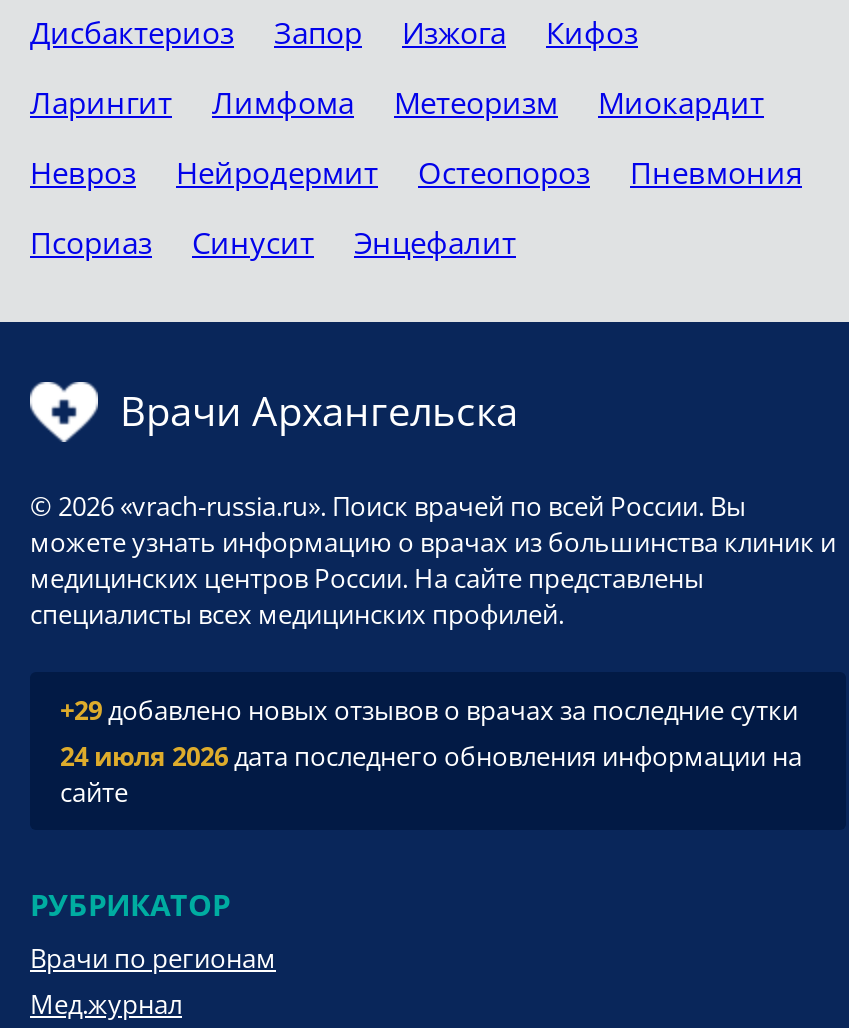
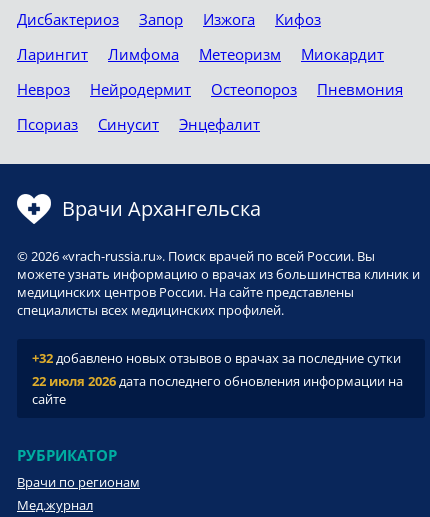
- +29добавлено новых отзывов о врачах за последние сутки
+ +32добавлено новых отзывов о врачах за последние сутки

- 24 июля 2026дата последнего обновления информации на
+ 22 июля 2026дата последнего обновления информации на
